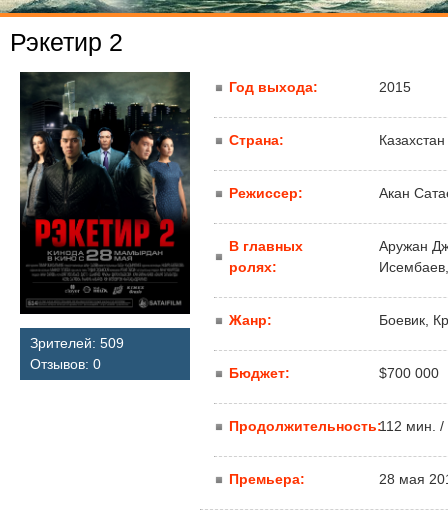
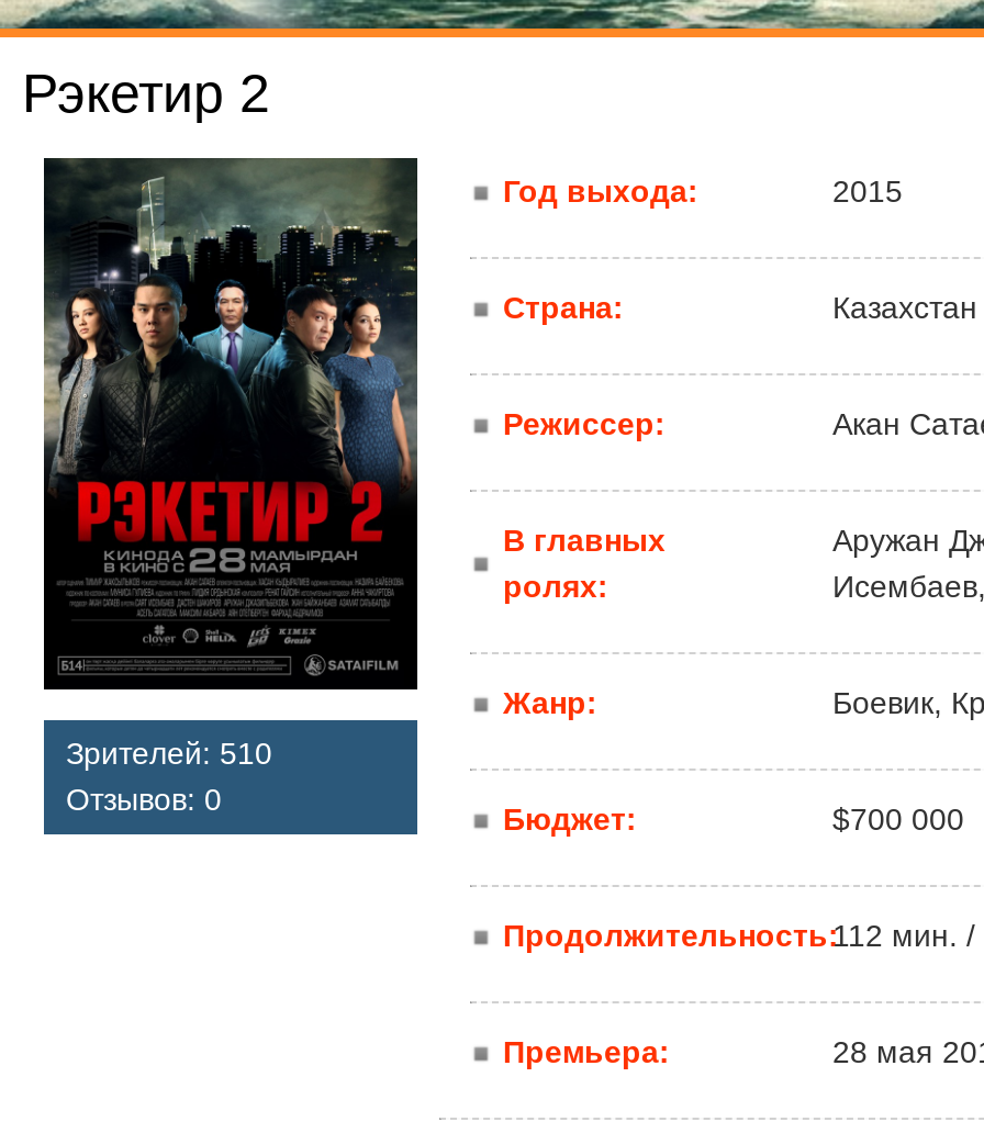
- Зрителей: 509
+ Зрителей: 510
